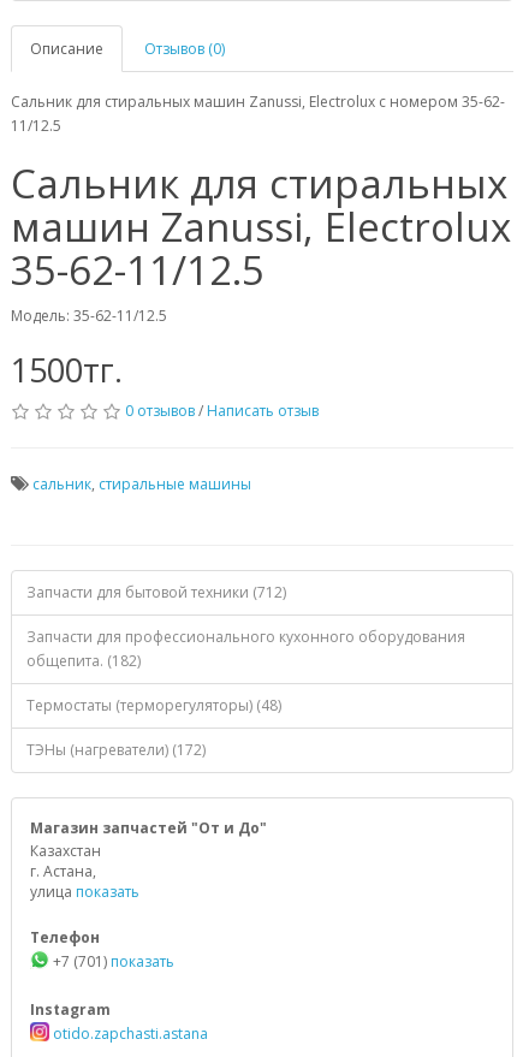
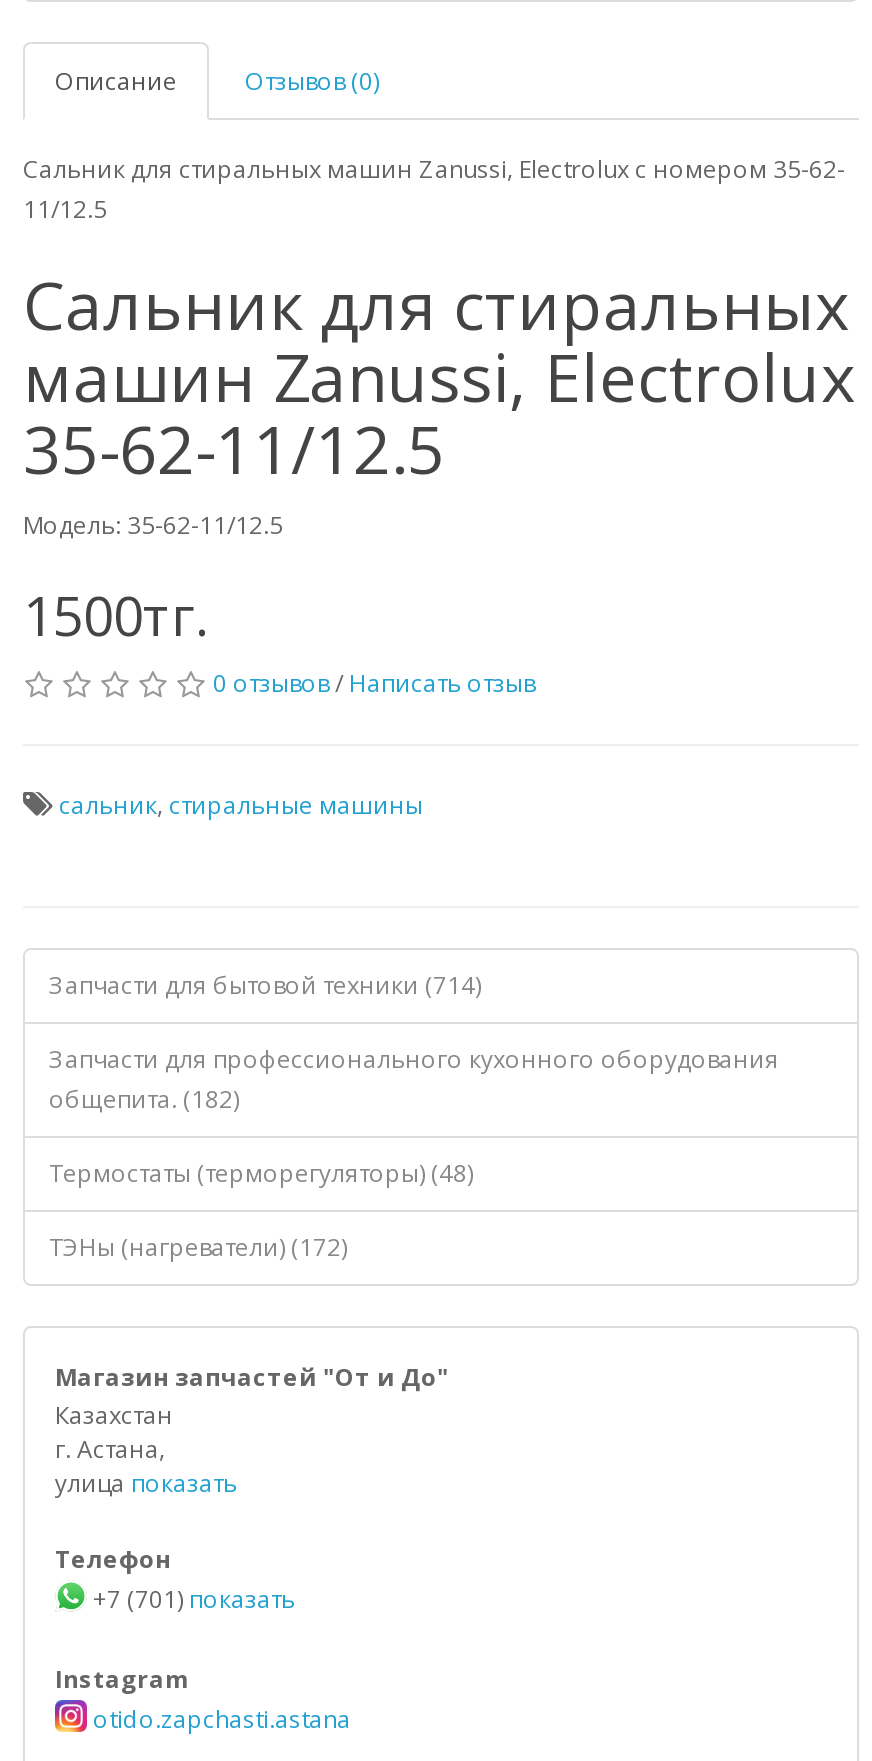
- Запчасти для бытовой техники (712)
+ Запчасти для бытовой техники (714)
